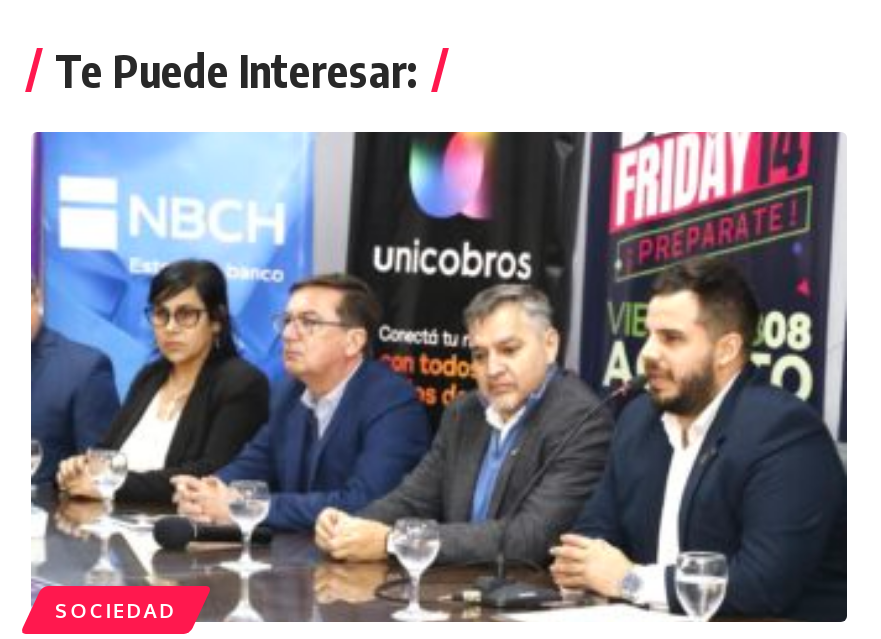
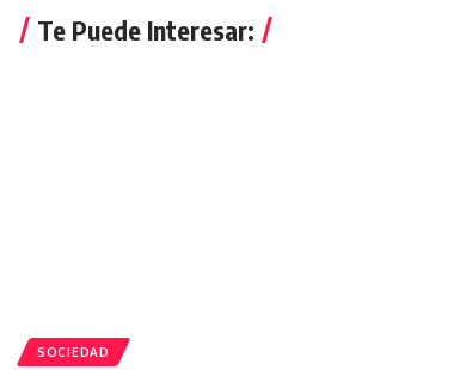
- [image]
